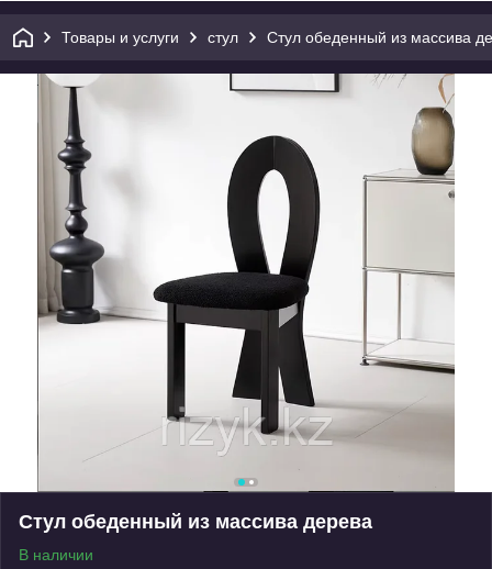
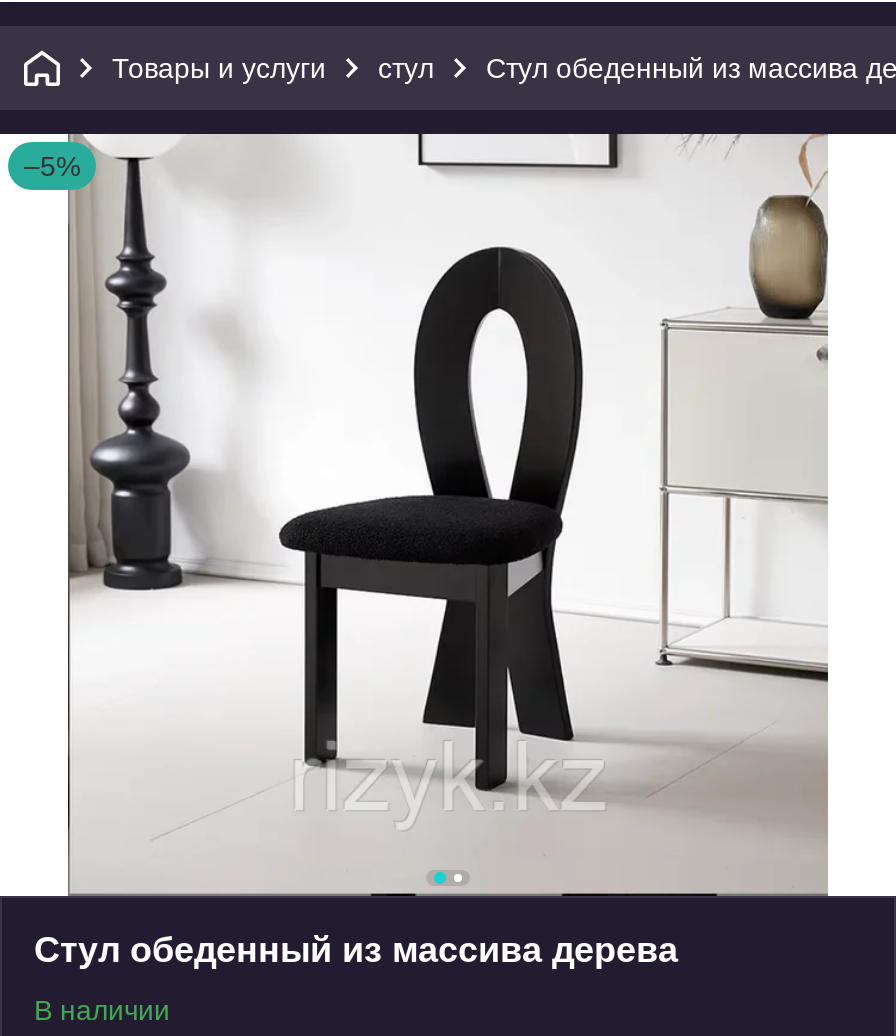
+ –5%
